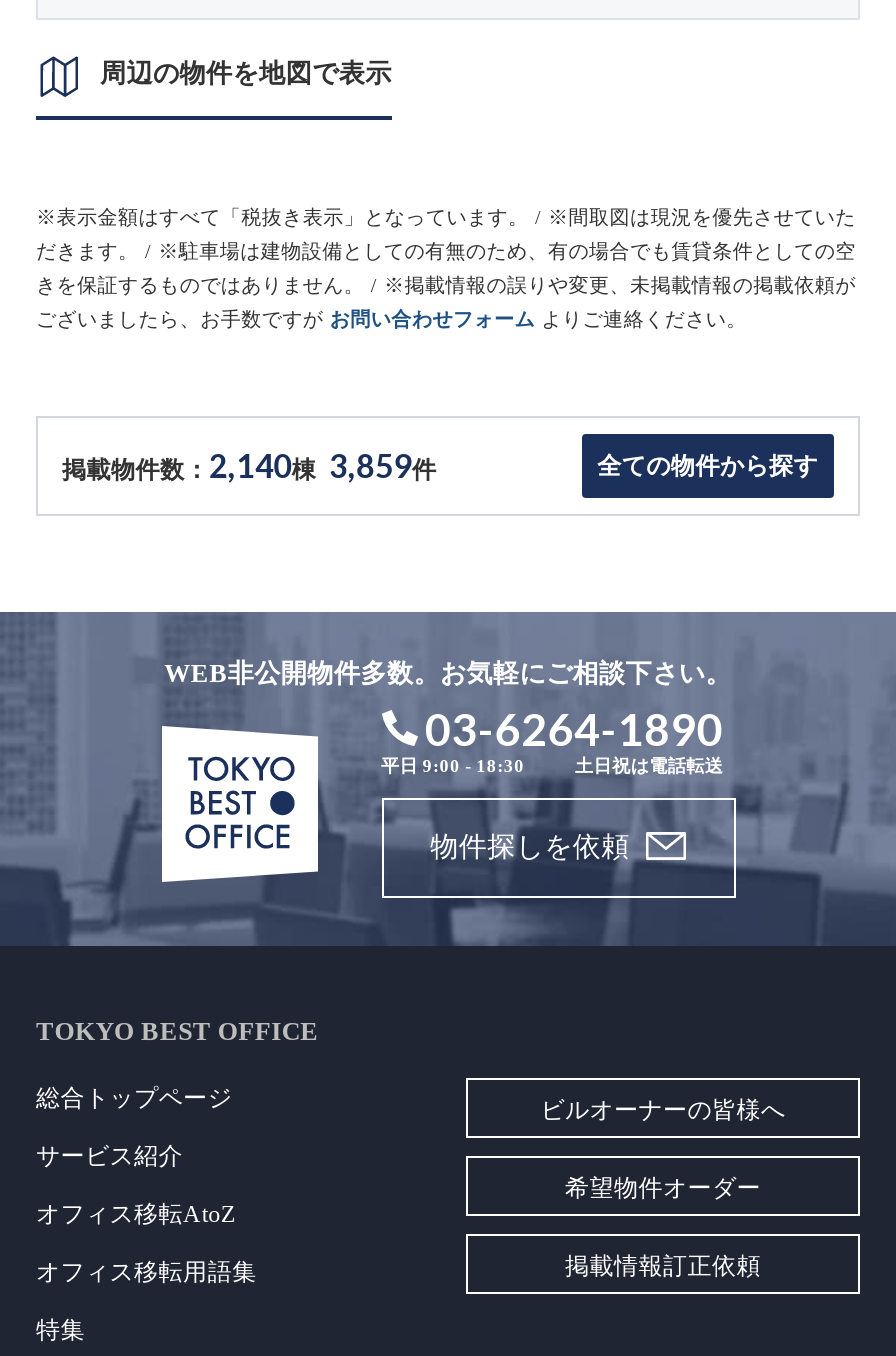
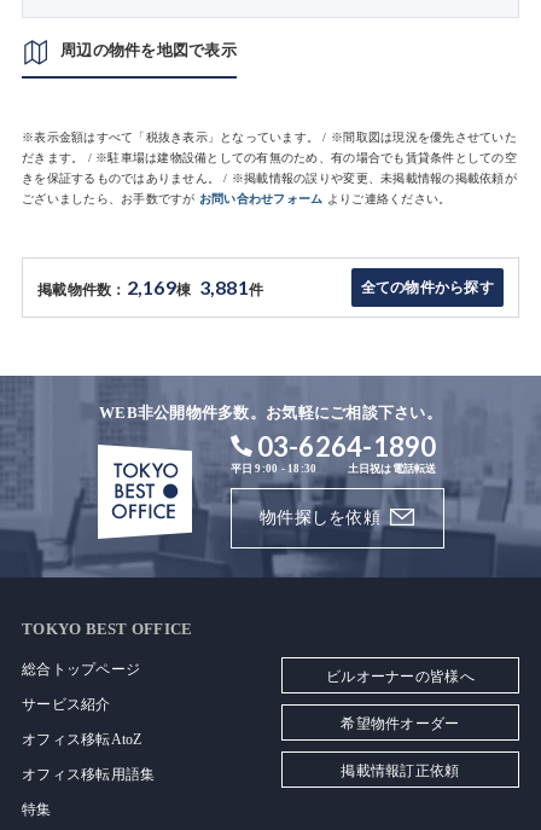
- 掲載物件数：2,140棟3,859件
+ 掲載物件数：2,169棟3,881件
